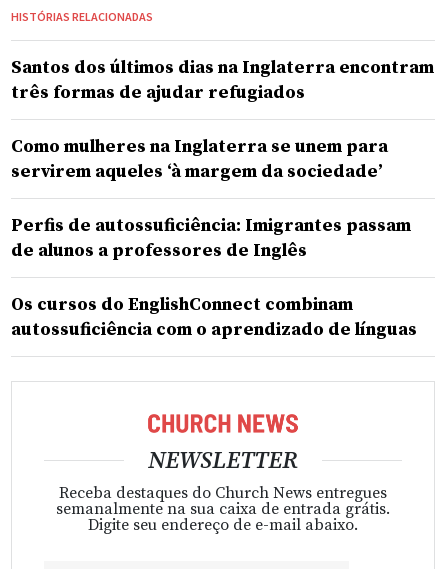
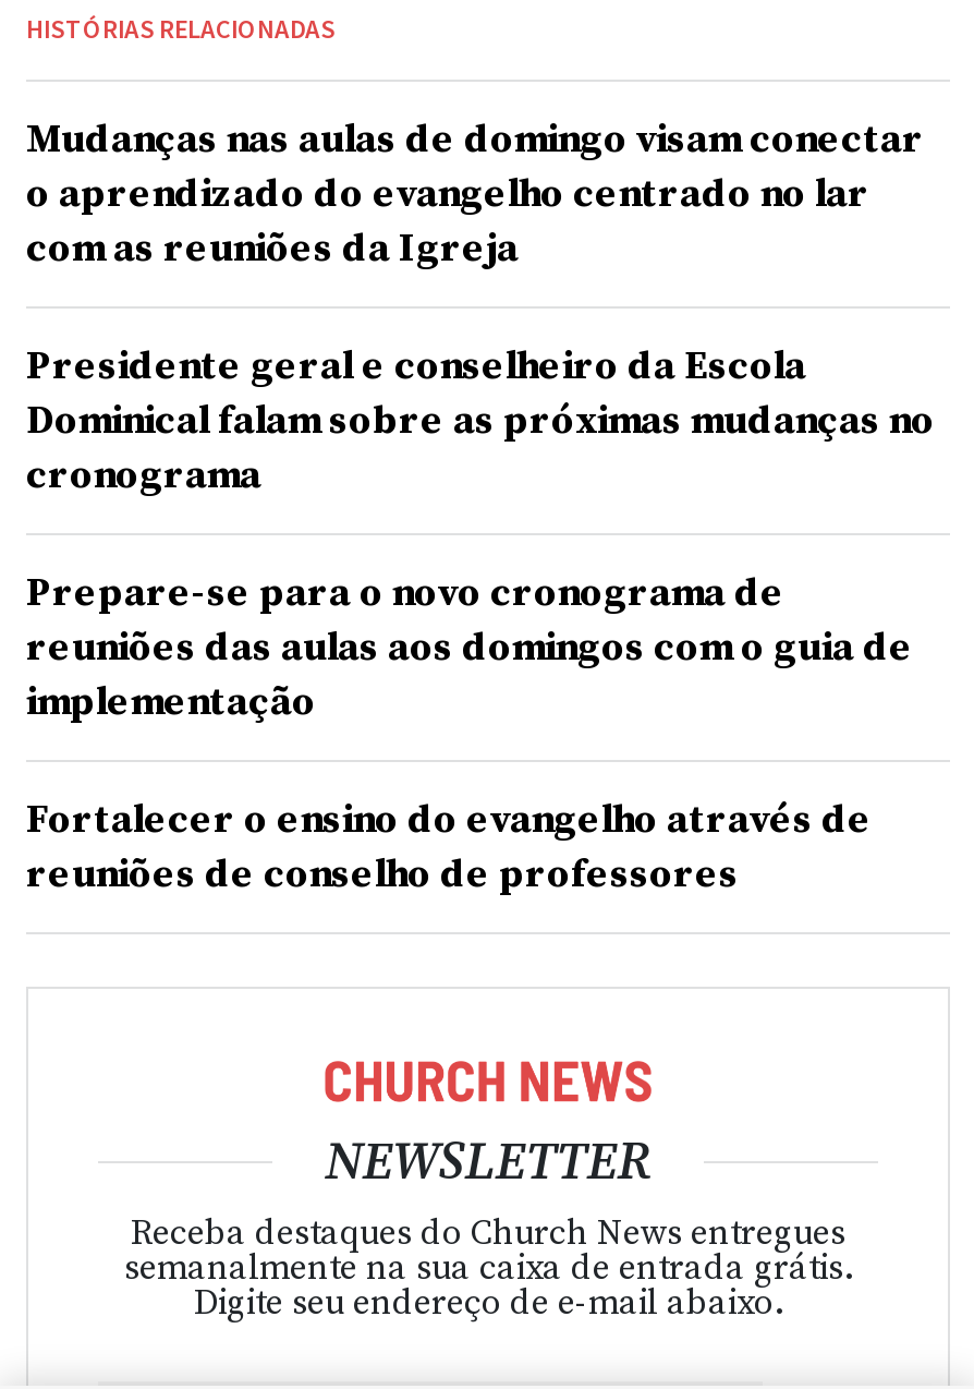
- Santos dos últimos dias na Inglaterra encontram
- três formas de ajudar refugiados
+ Mudanças nas aulas de domingo visam conectar
+ o aprendizado do evangelho centrado no lar
+ com as reuniões da Igreja

- Como mulheres na Inglaterra se unem para
- servirem aqueles ‘à margem da sociedade’
+ Presidente geral e conselheiro da Escola
+ Dominical falam sobre as próximas mudanças no
+ cronograma

- Perfis de autossuficiência: Imigrantes passam
- de alunos a professores de Inglês
+ Prepare-se para o novo cronograma de
+ reuniões das aulas aos domingos com o guia de
+ implementação

- Os cursos do EnglishConnect combinam
- autossuficiência com o aprendizado de línguas
+ Fortalecer o ensino do evangelho através de
+ reuniões de conselho de professores
